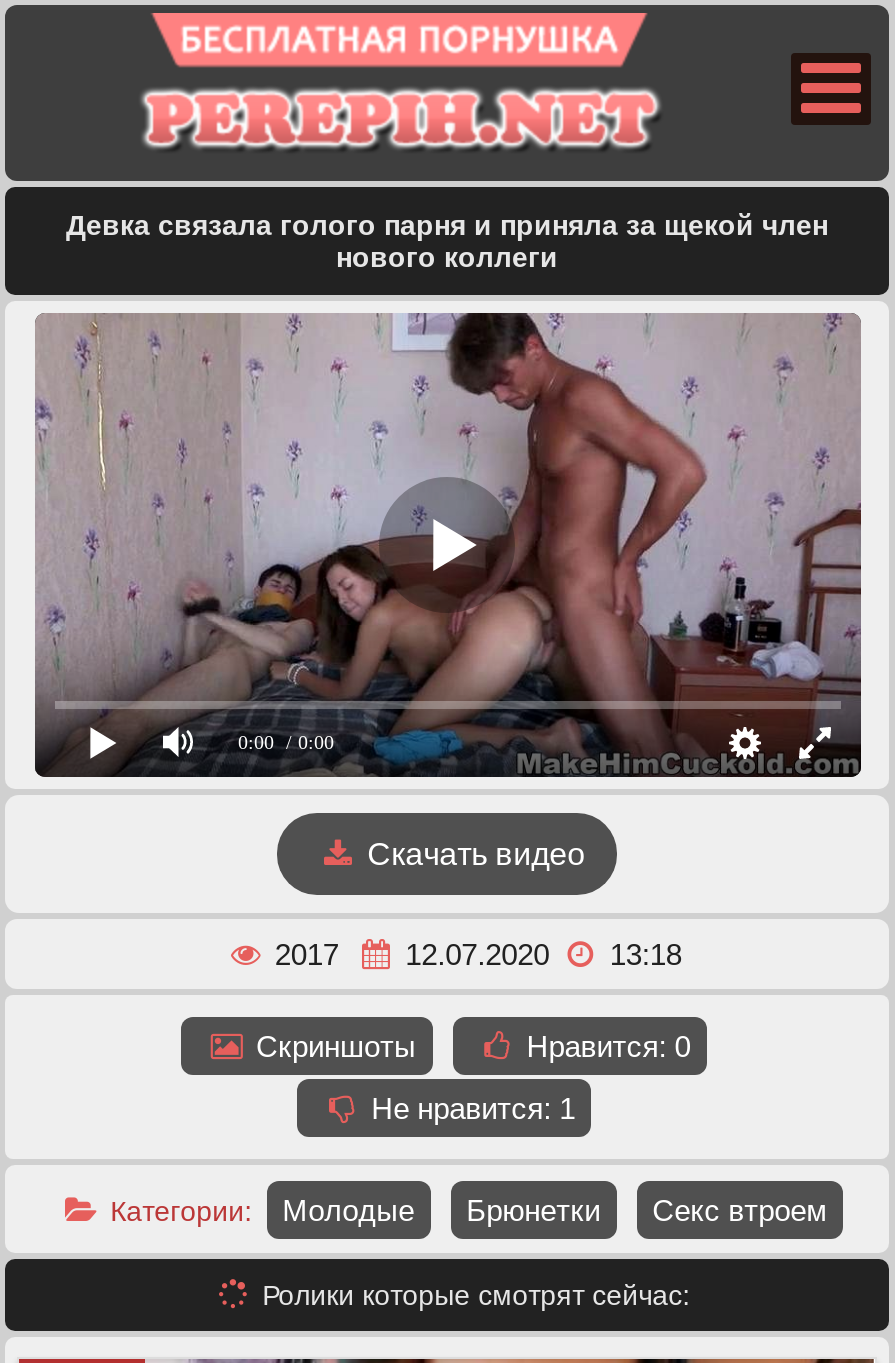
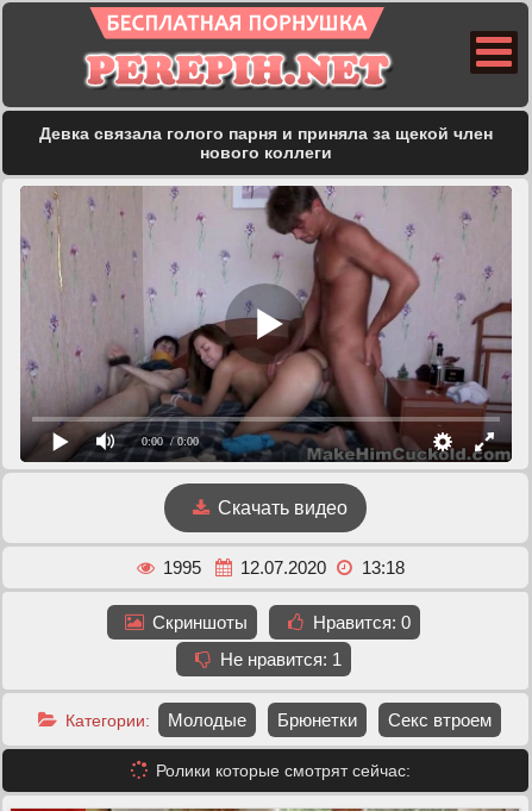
- 2017 12.07.2020 13:18
+ 1995 12.07.2020 13:18
